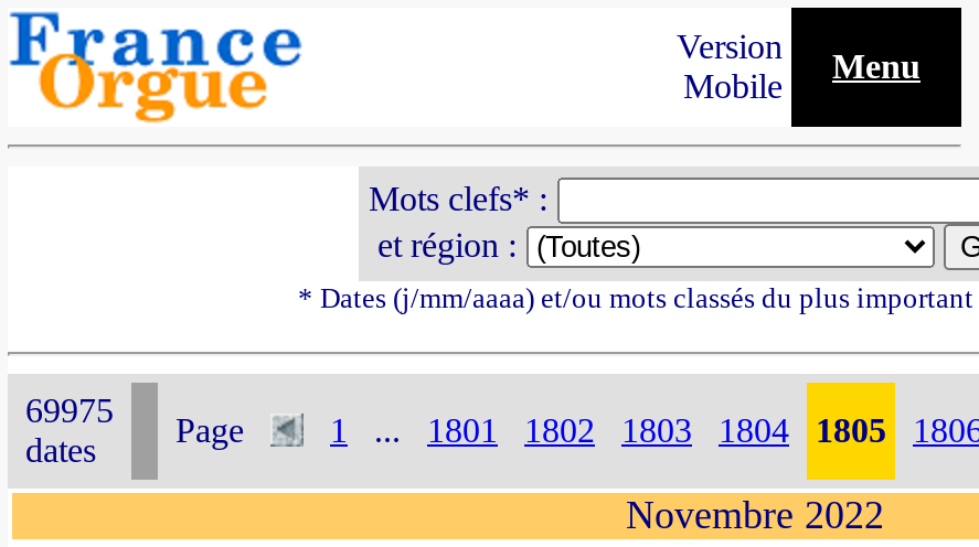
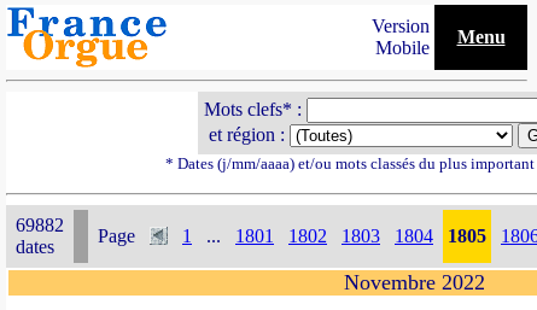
- 69975
+ 69882
